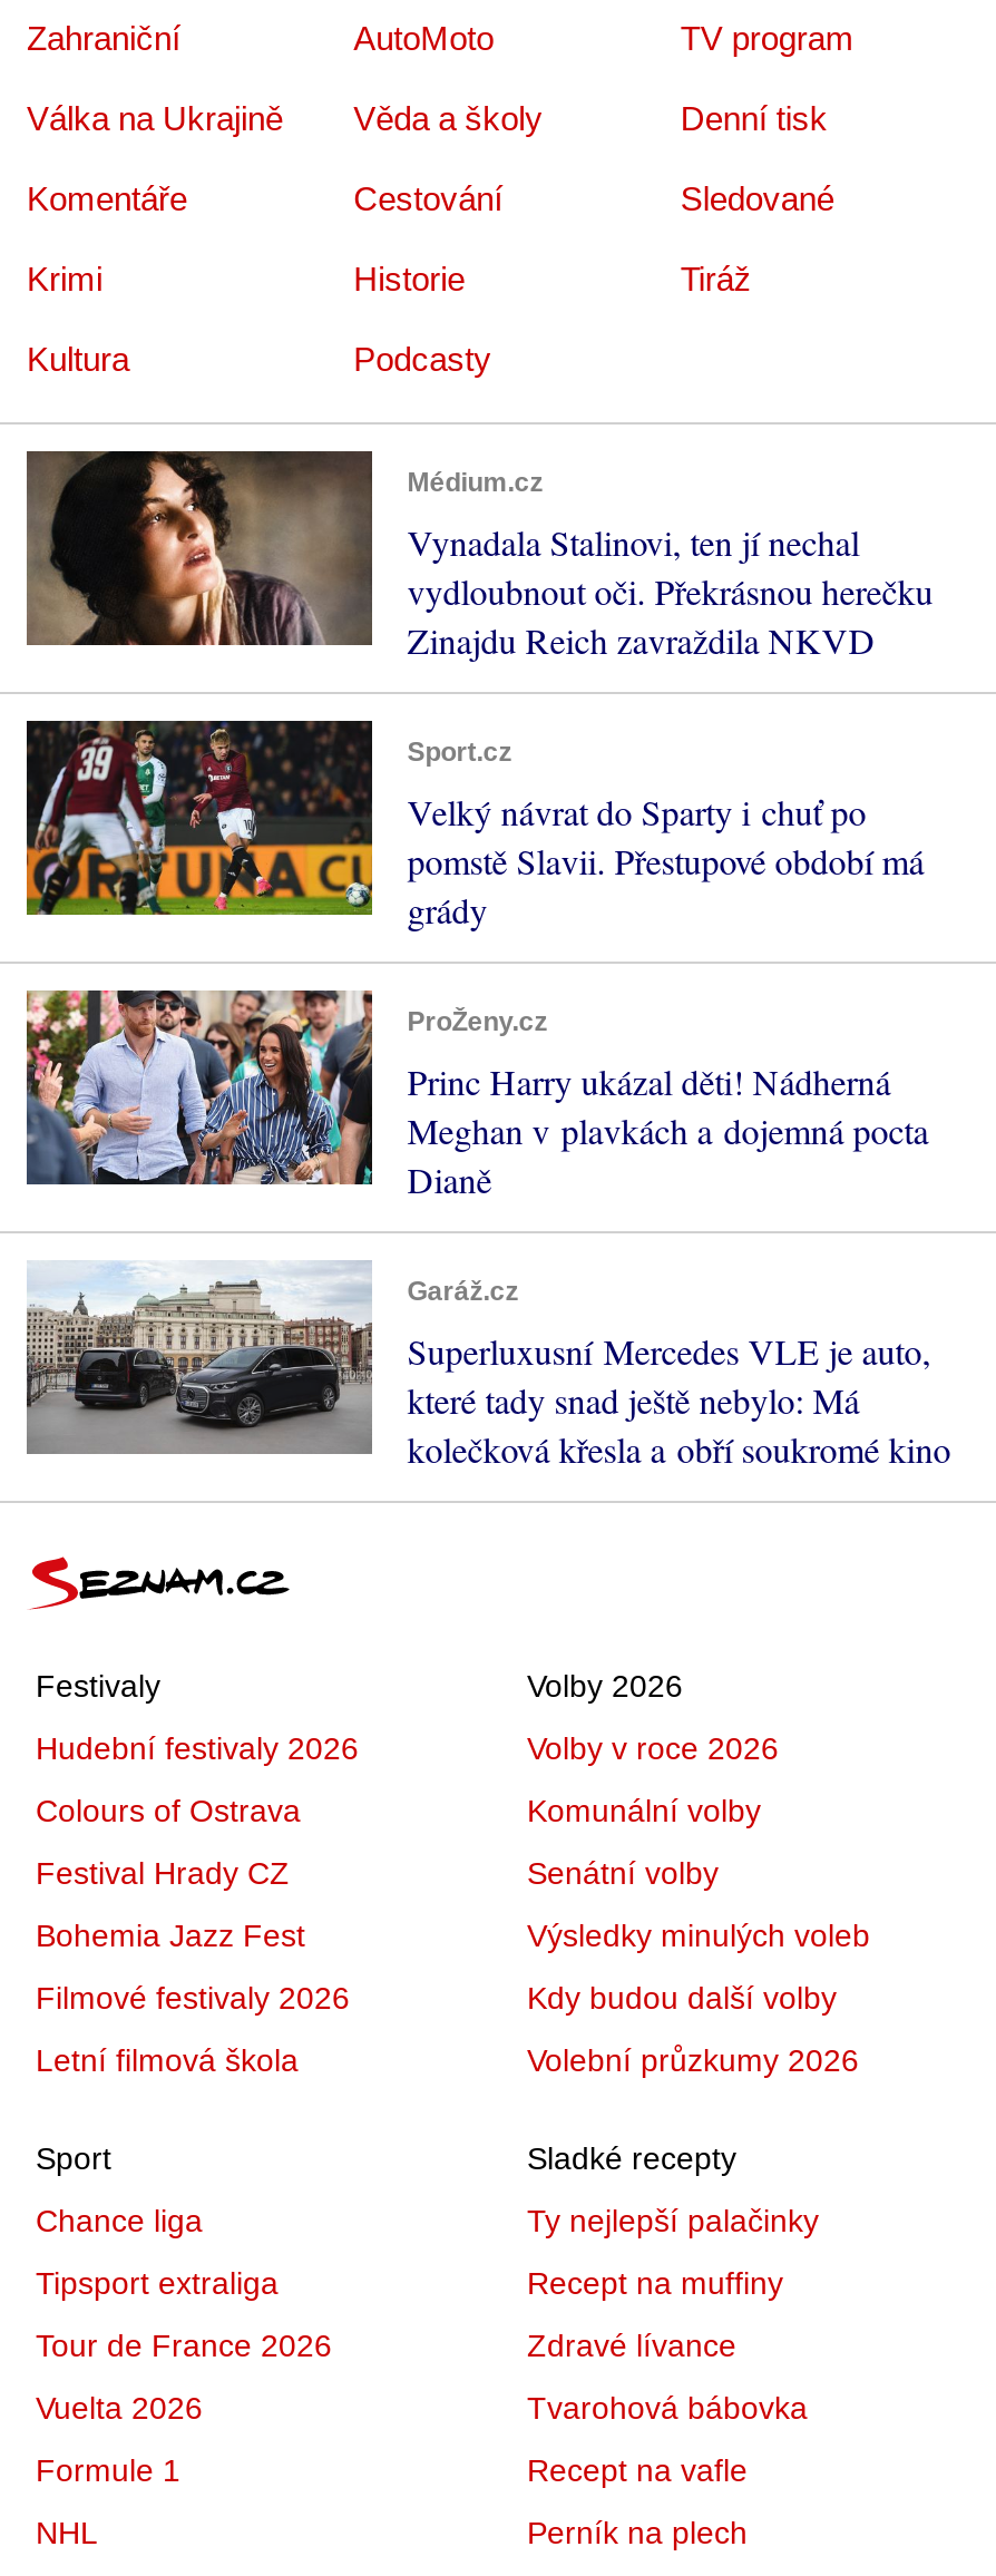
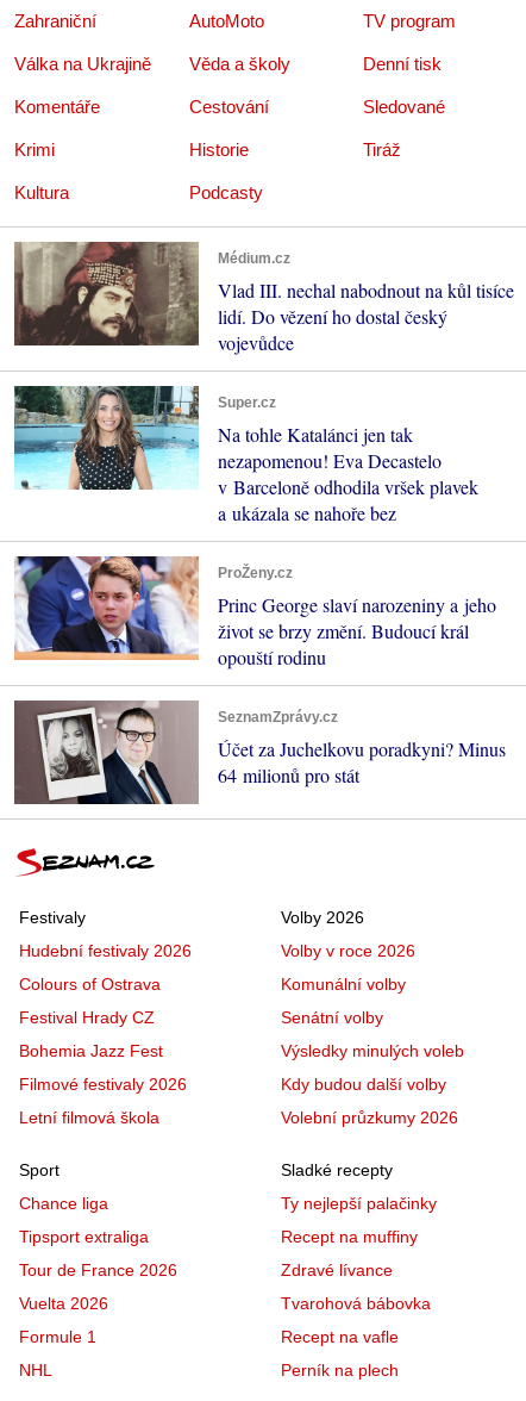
- [image]
- Vynadala Stalinovi, ten jí nechal
- vydloubnout oči. Překrásnou herečku
- Zinajdu Reich zavraždila NKVD
+ [image]
+ Vlad III. nechal nabodnout na kůl tisíce
+ lidí. Do vězení ho dostal český
+ vojevůdce

- [image]
- Sport.cz
- Velký návrat do Sparty i chuť po
- pomstě Slavii. Přestupové období má
- grády
+ [image]
+ Super.cz
+ Na tohle Katalánci jen tak
+ nezapomenou! Eva Decastelo
+ v Barceloně odhodila vršek plavek
+ a ukázala se nahoře bez

- [image]
- Princ Harry ukázal děti! Nádherná
- Meghan v plavkách a dojemná pocta
- Dianě
+ [image]
+ Princ George slaví narozeniny a jeho
+ život se brzy změní. Budoucí král
+ opouští rodinu

- [image]
- Garáž.cz
- Superluxusní Mercedes VLE je auto,
- které tady snad ještě nebylo: Má
- kolečková křesla a obří soukromé kino
+ [image]
+ SeznamZprávy.cz
+ Účet za Juchelkovu poradkyni? Minus
+ 64 milionů pro stát
